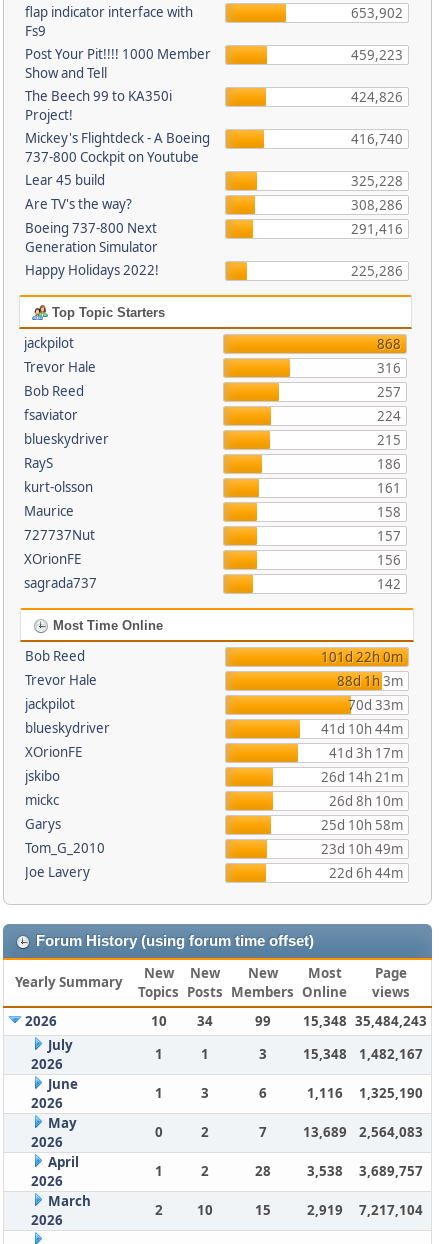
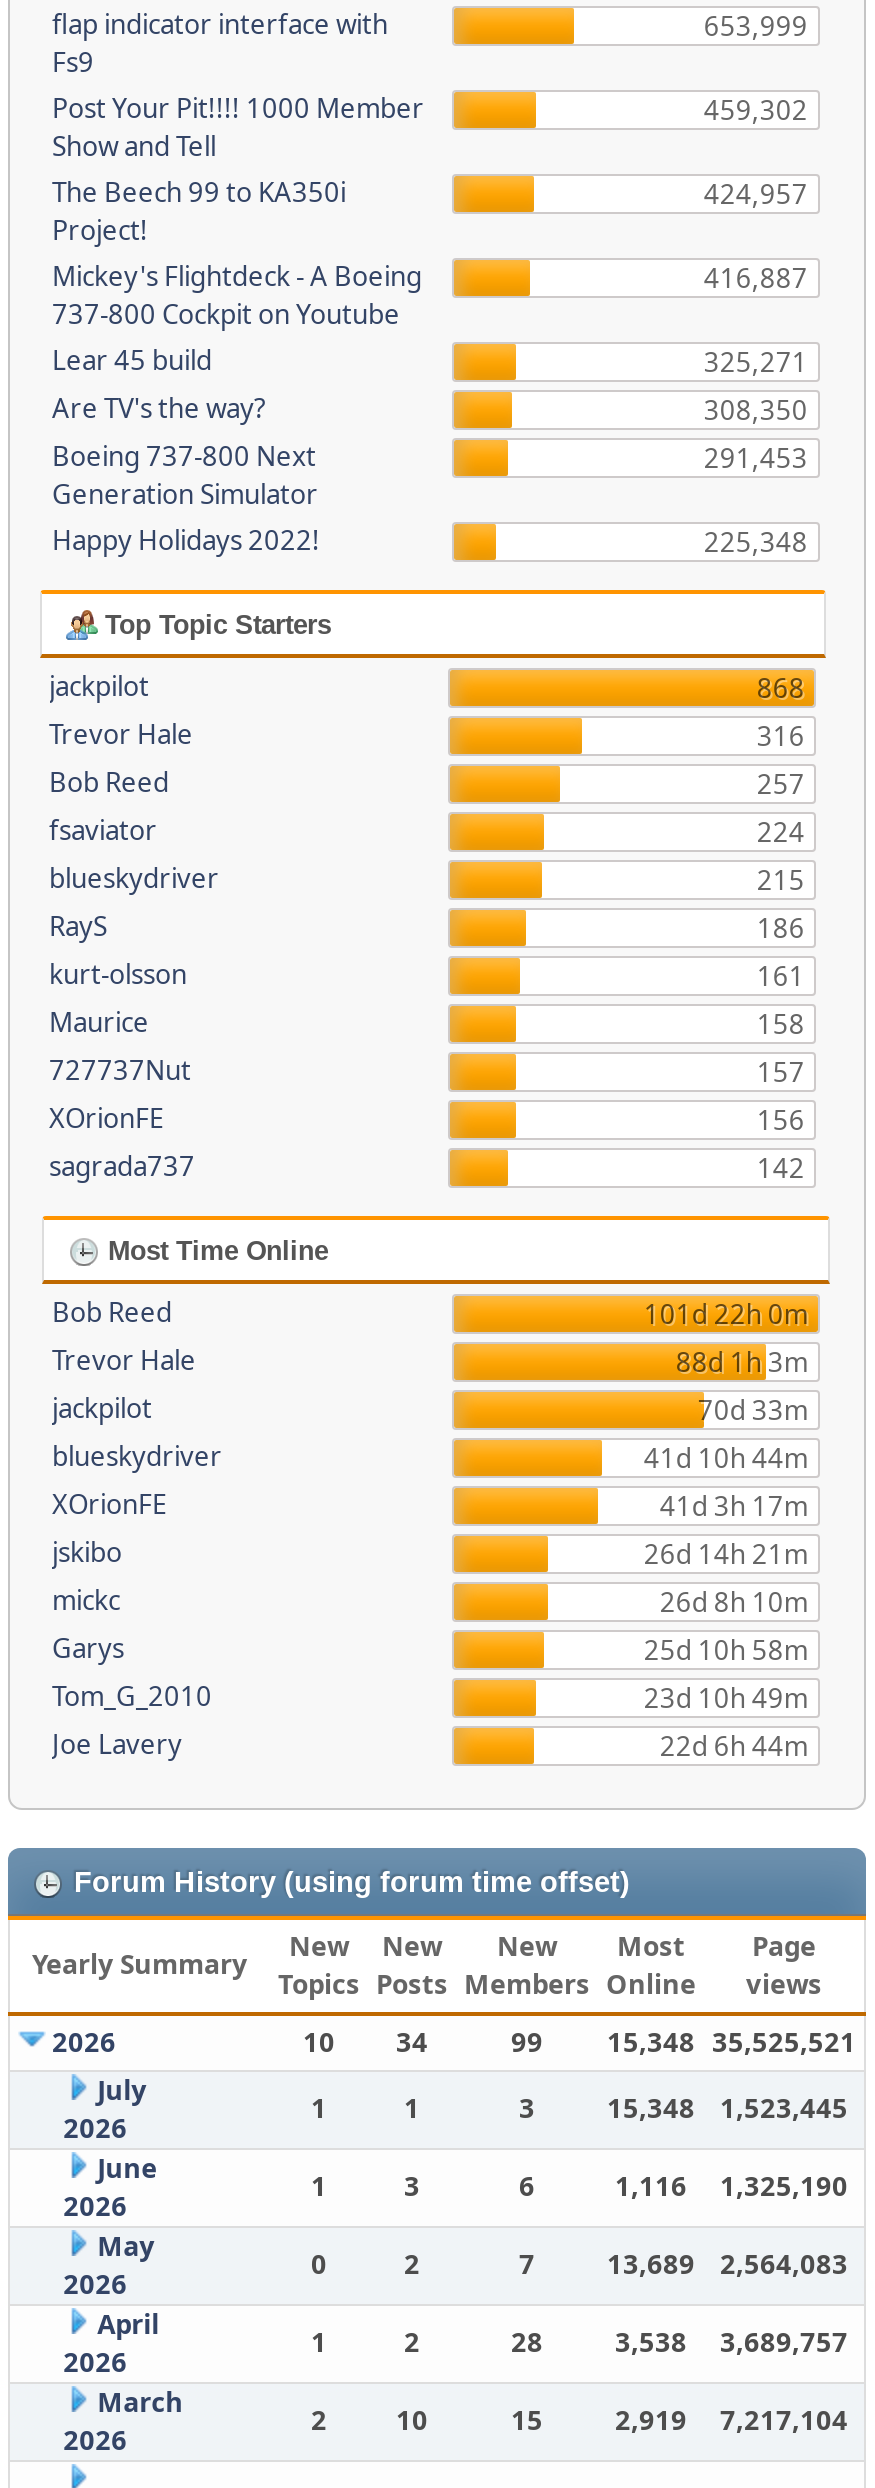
- 653,902
+ 653,999

- 459,223
+ 459,302

- 424,826
+ 424,957

- 416,740
+ 416,887

- 325,228
+ 325,271

- 308,286
+ 308,350

- 291,416
+ 291,453

- 225,286
+ 225,348

- 99 15,348 35,484,243
+ 99 15,348 35,525,521

- 3 15,348 1,482,167
+ 3 15,348 1,523,445
